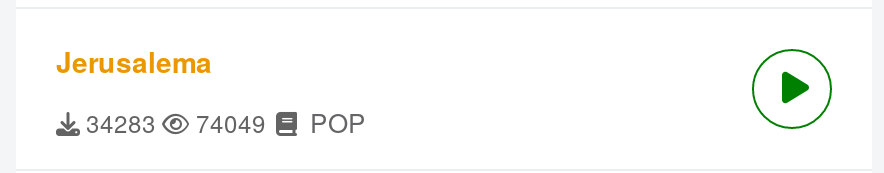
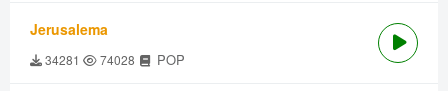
- 34283
+ 34281

- 74049
+ 74028
